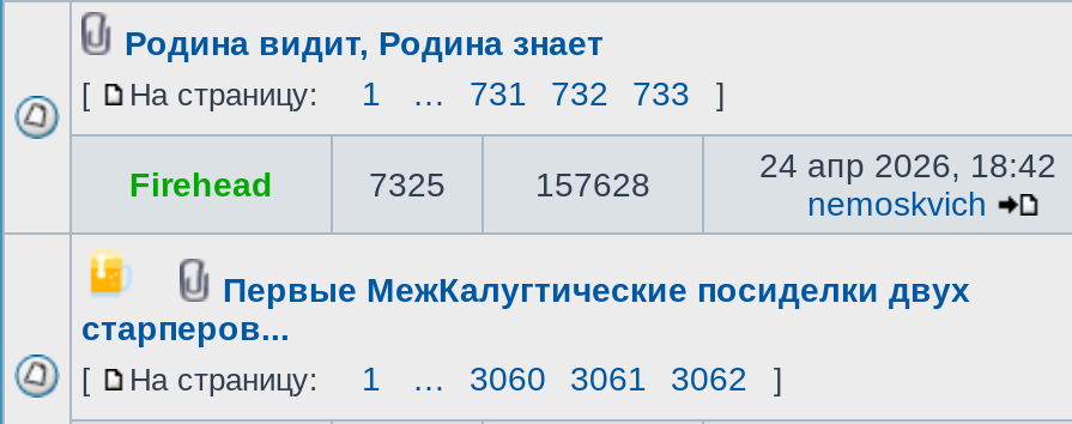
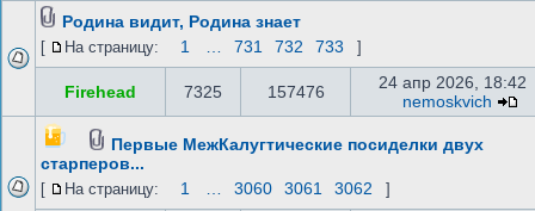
- 157628
+ 157476
